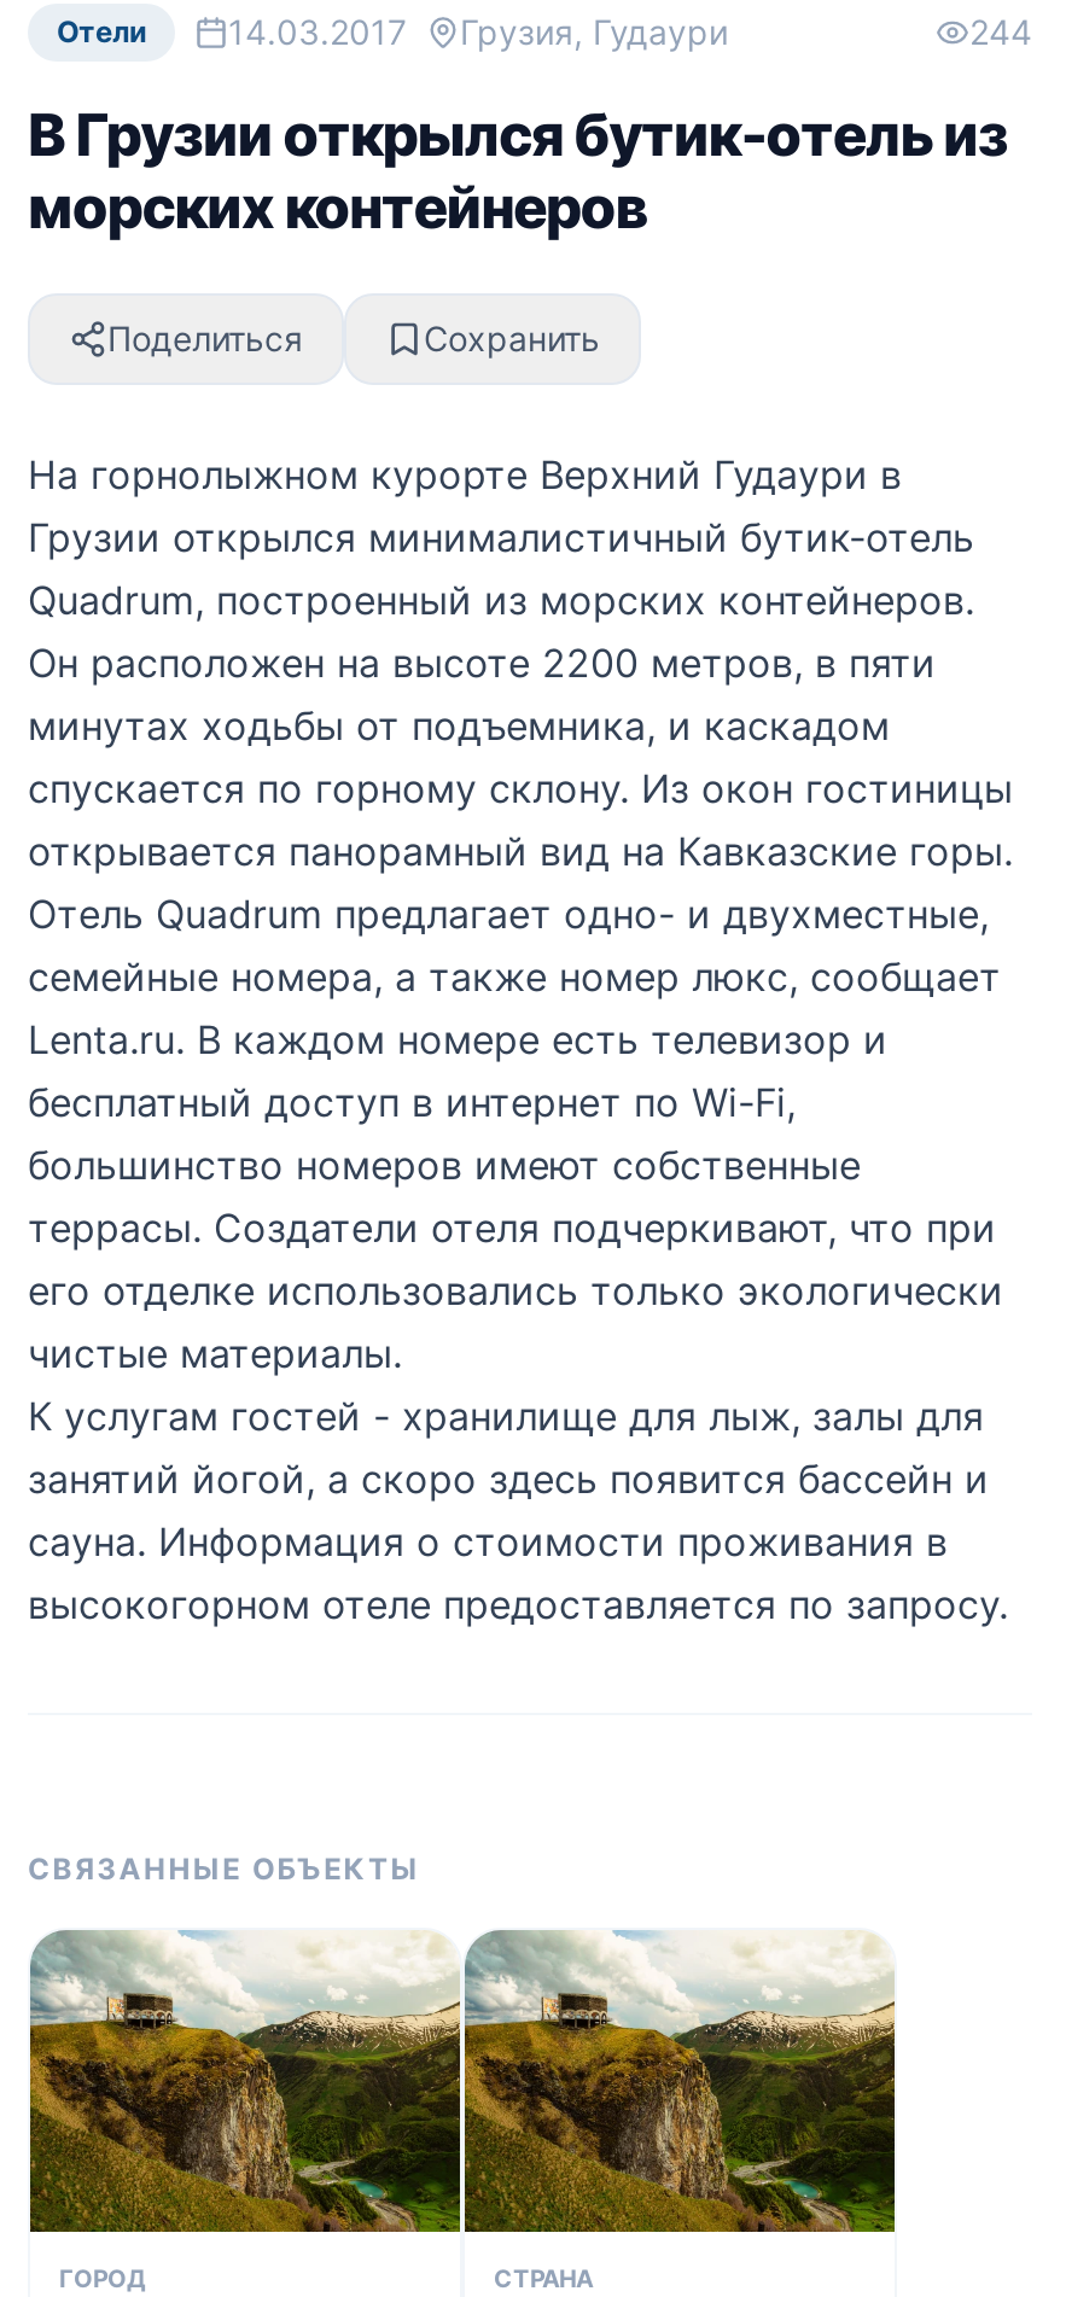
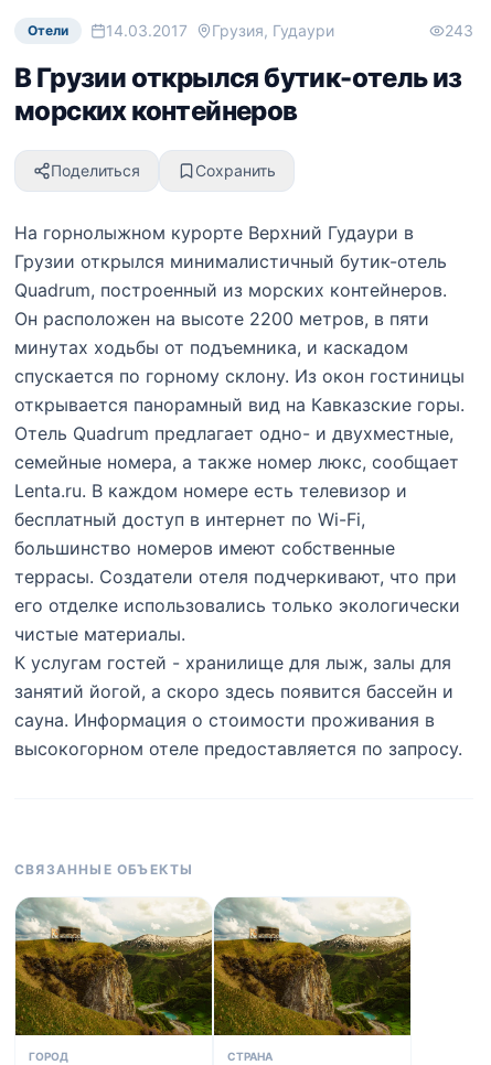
- 244
+ 243
